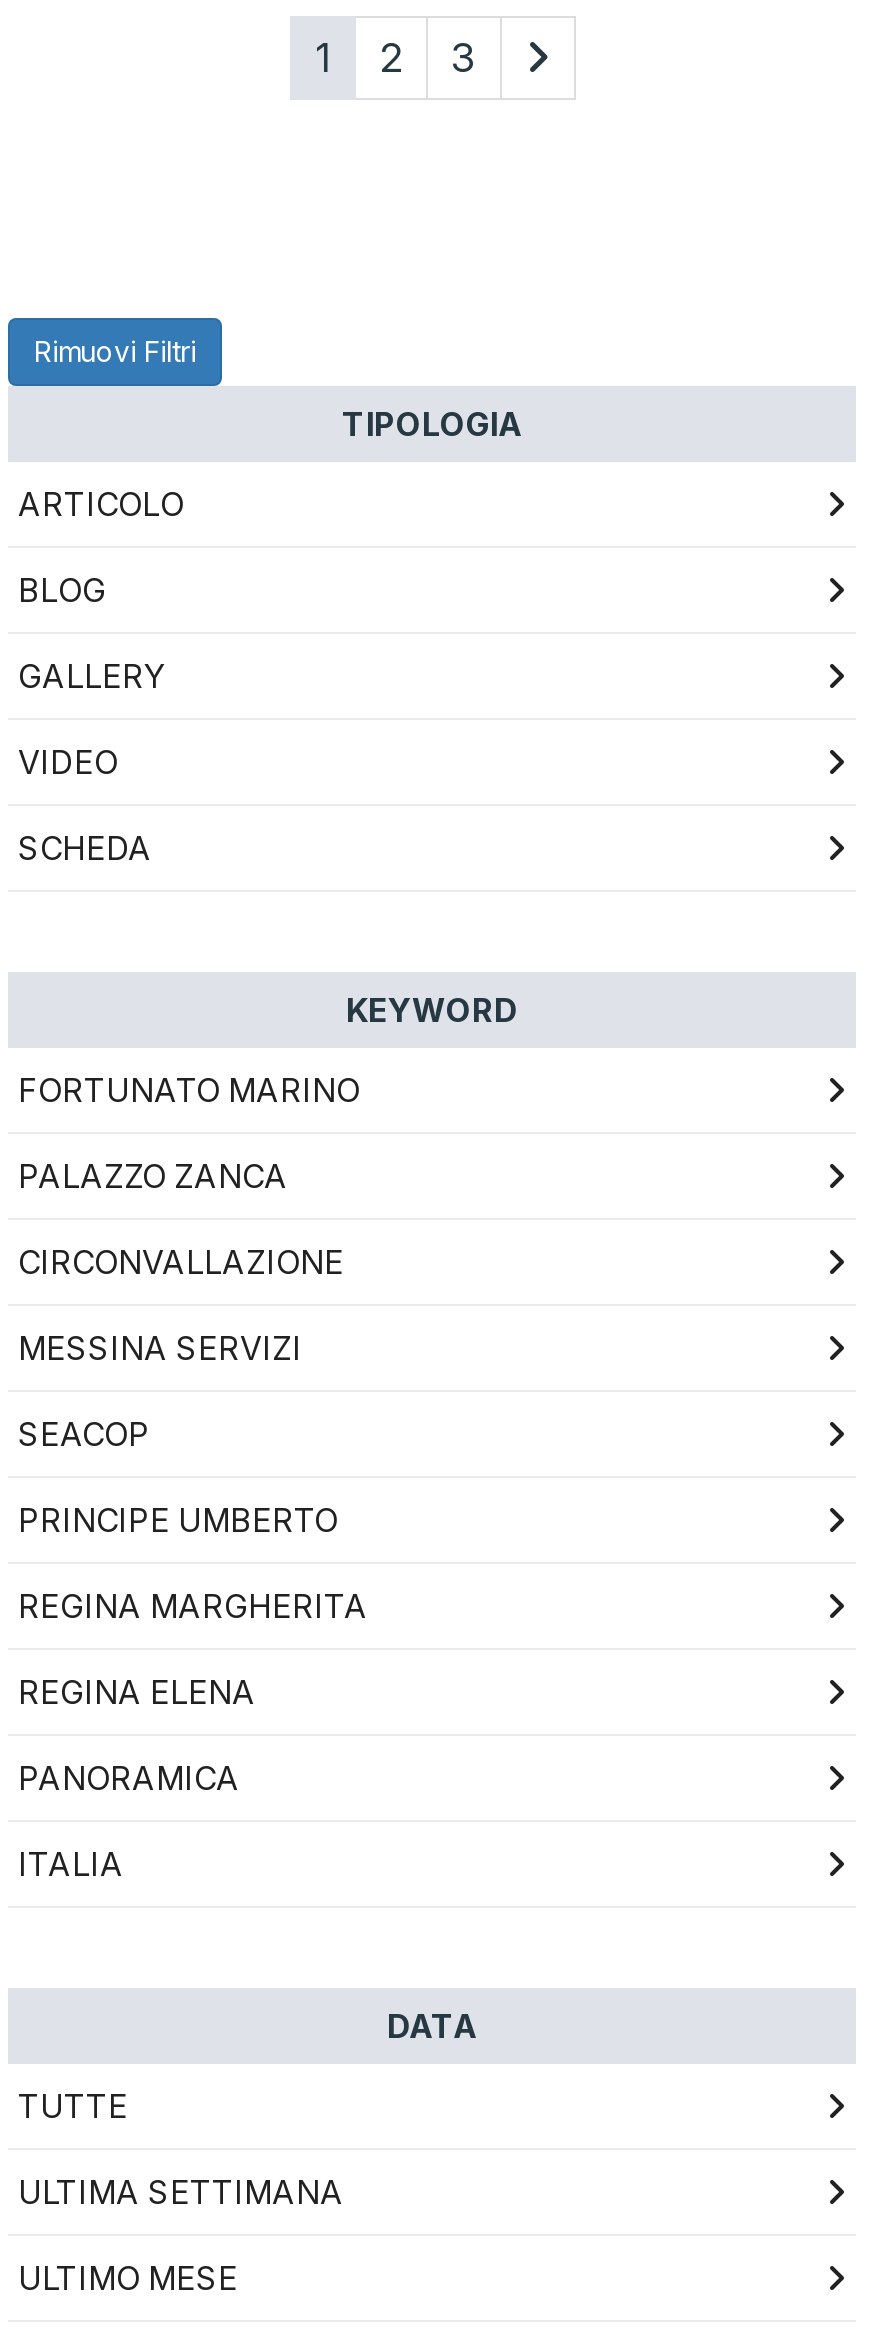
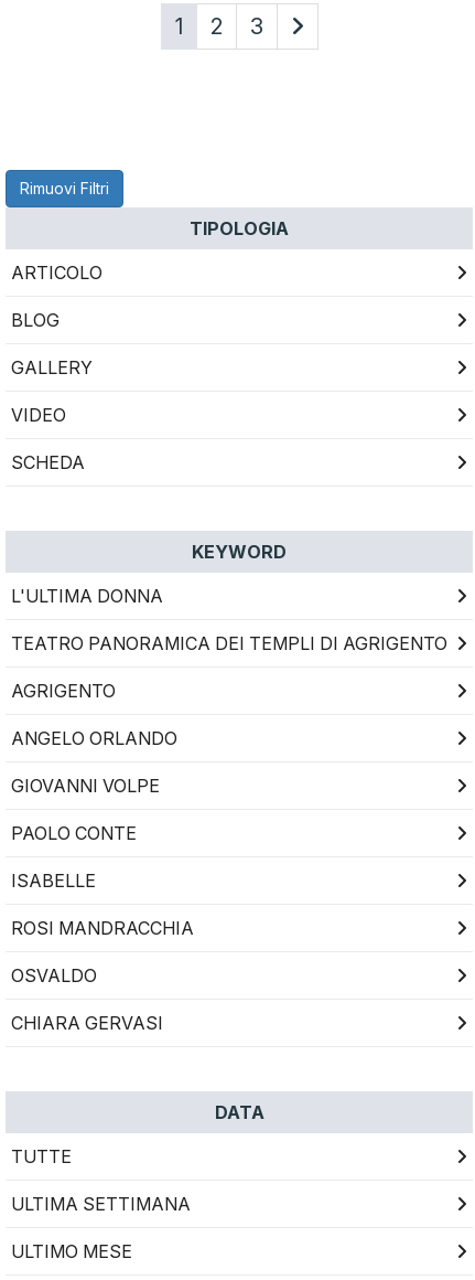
- FORTUNATO MARINO
+ L'ULTIMA DONNA

- PALAZZO ZANCA
+ TEATRO PANORAMICA DEI TEMPLI DI AGRIGENTO

- CIRCONVALLAZIONE
+ AGRIGENTO

- MESSINA SERVIZI
+ ANGELO ORLANDO

- SEACOP
+ GIOVANNI VOLPE

- PRINCIPE UMBERTO
+ PAOLO CONTE

- REGINA MARGHERITA
+ ISABELLE

- REGINA ELENA
+ ROSI MANDRACCHIA

- PANORAMICA
+ OSVALDO

- ITALIA
+ CHIARA GERVASI
